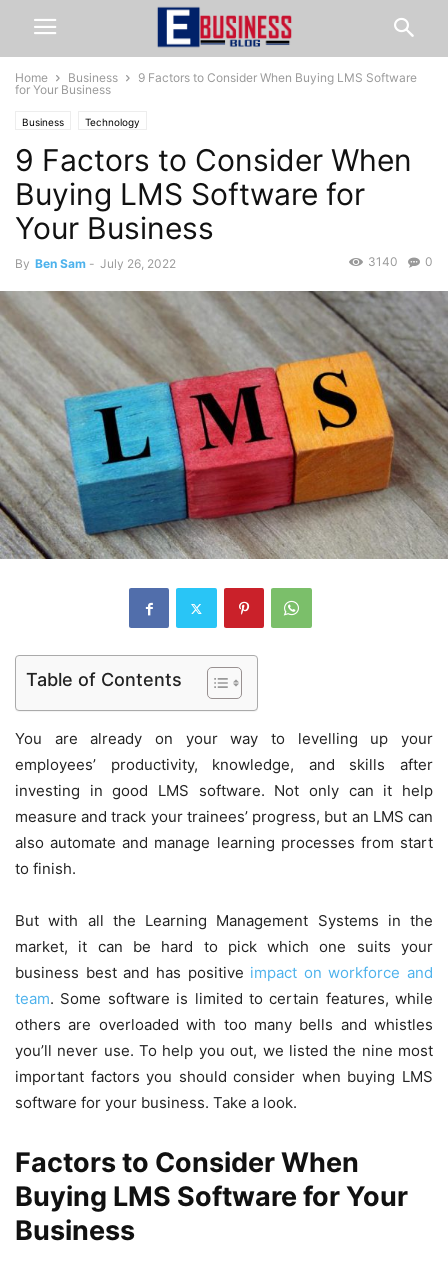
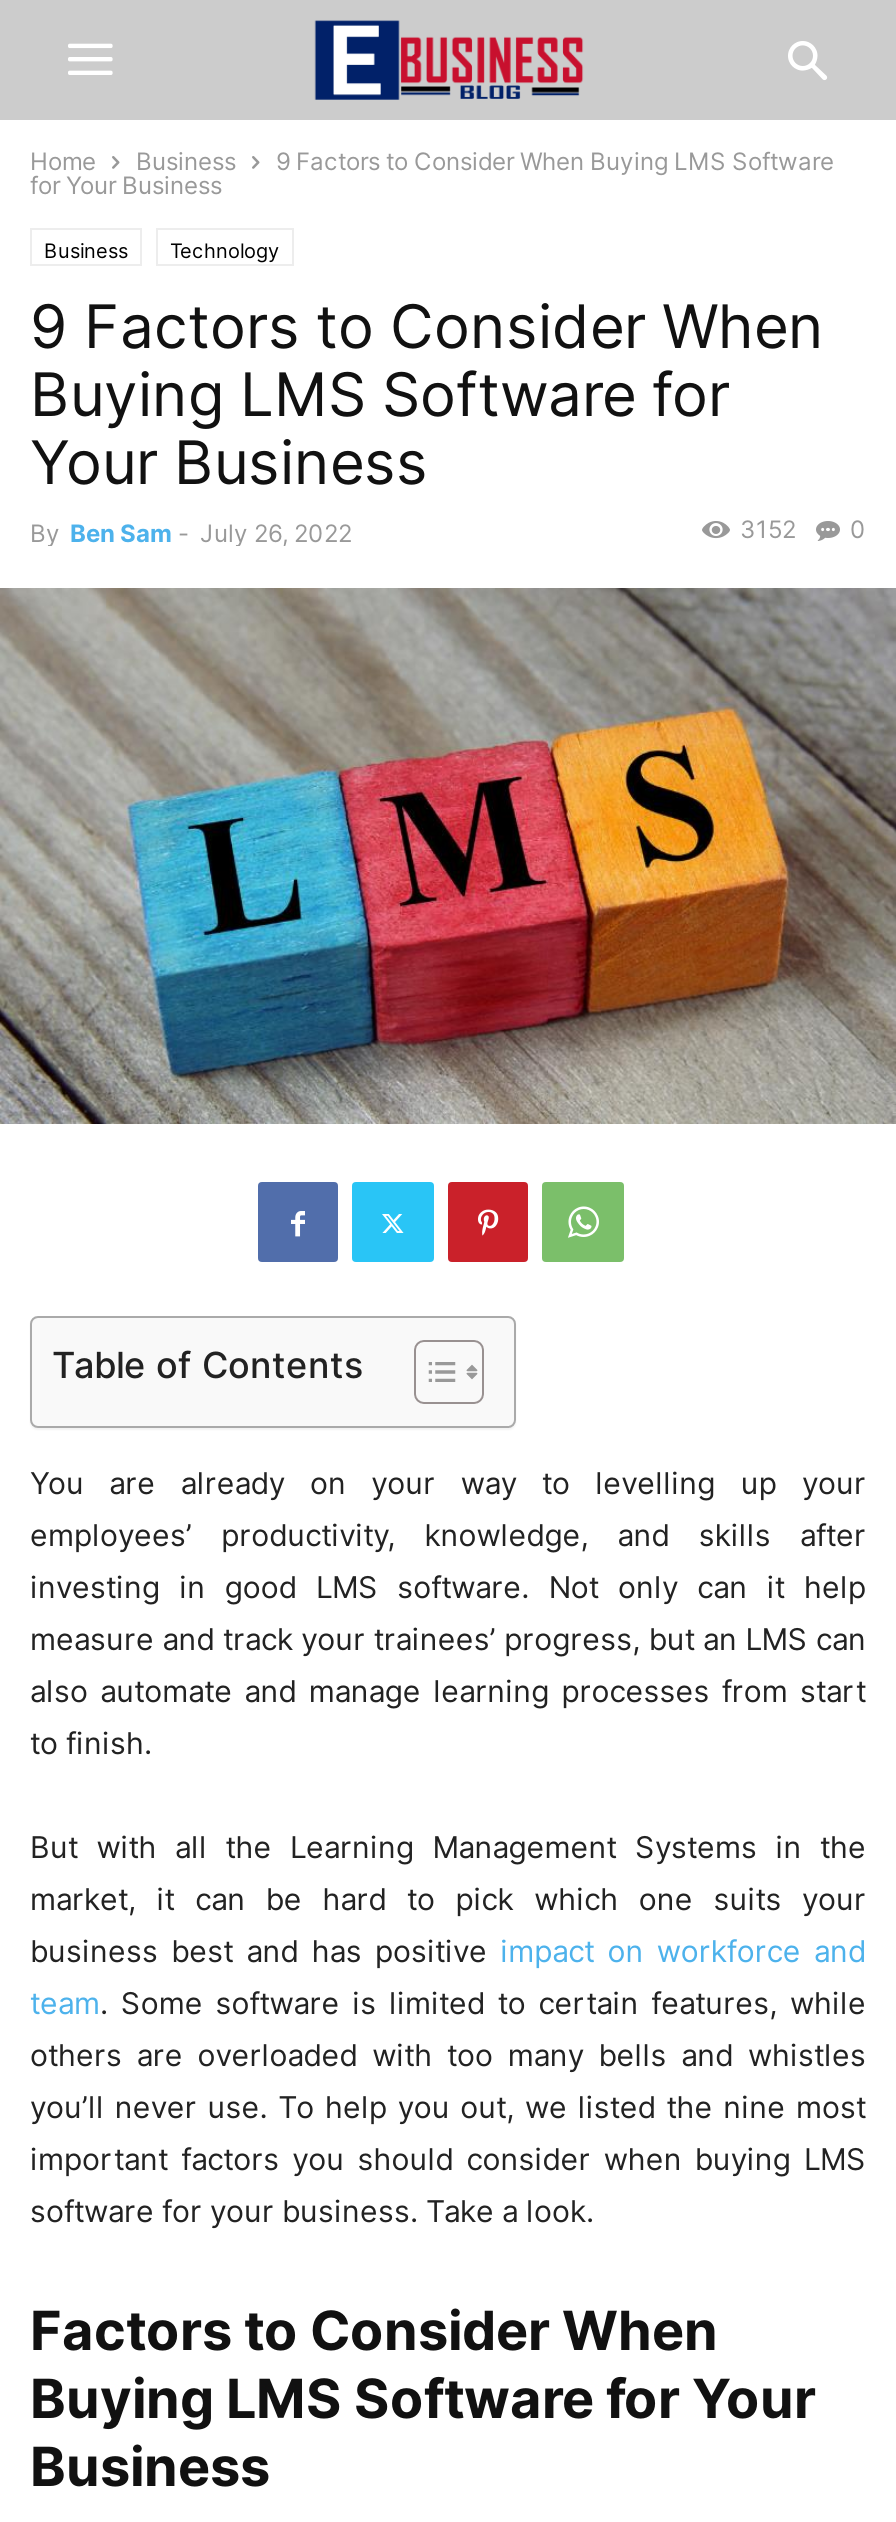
- 3140 0
+ 3152 0
